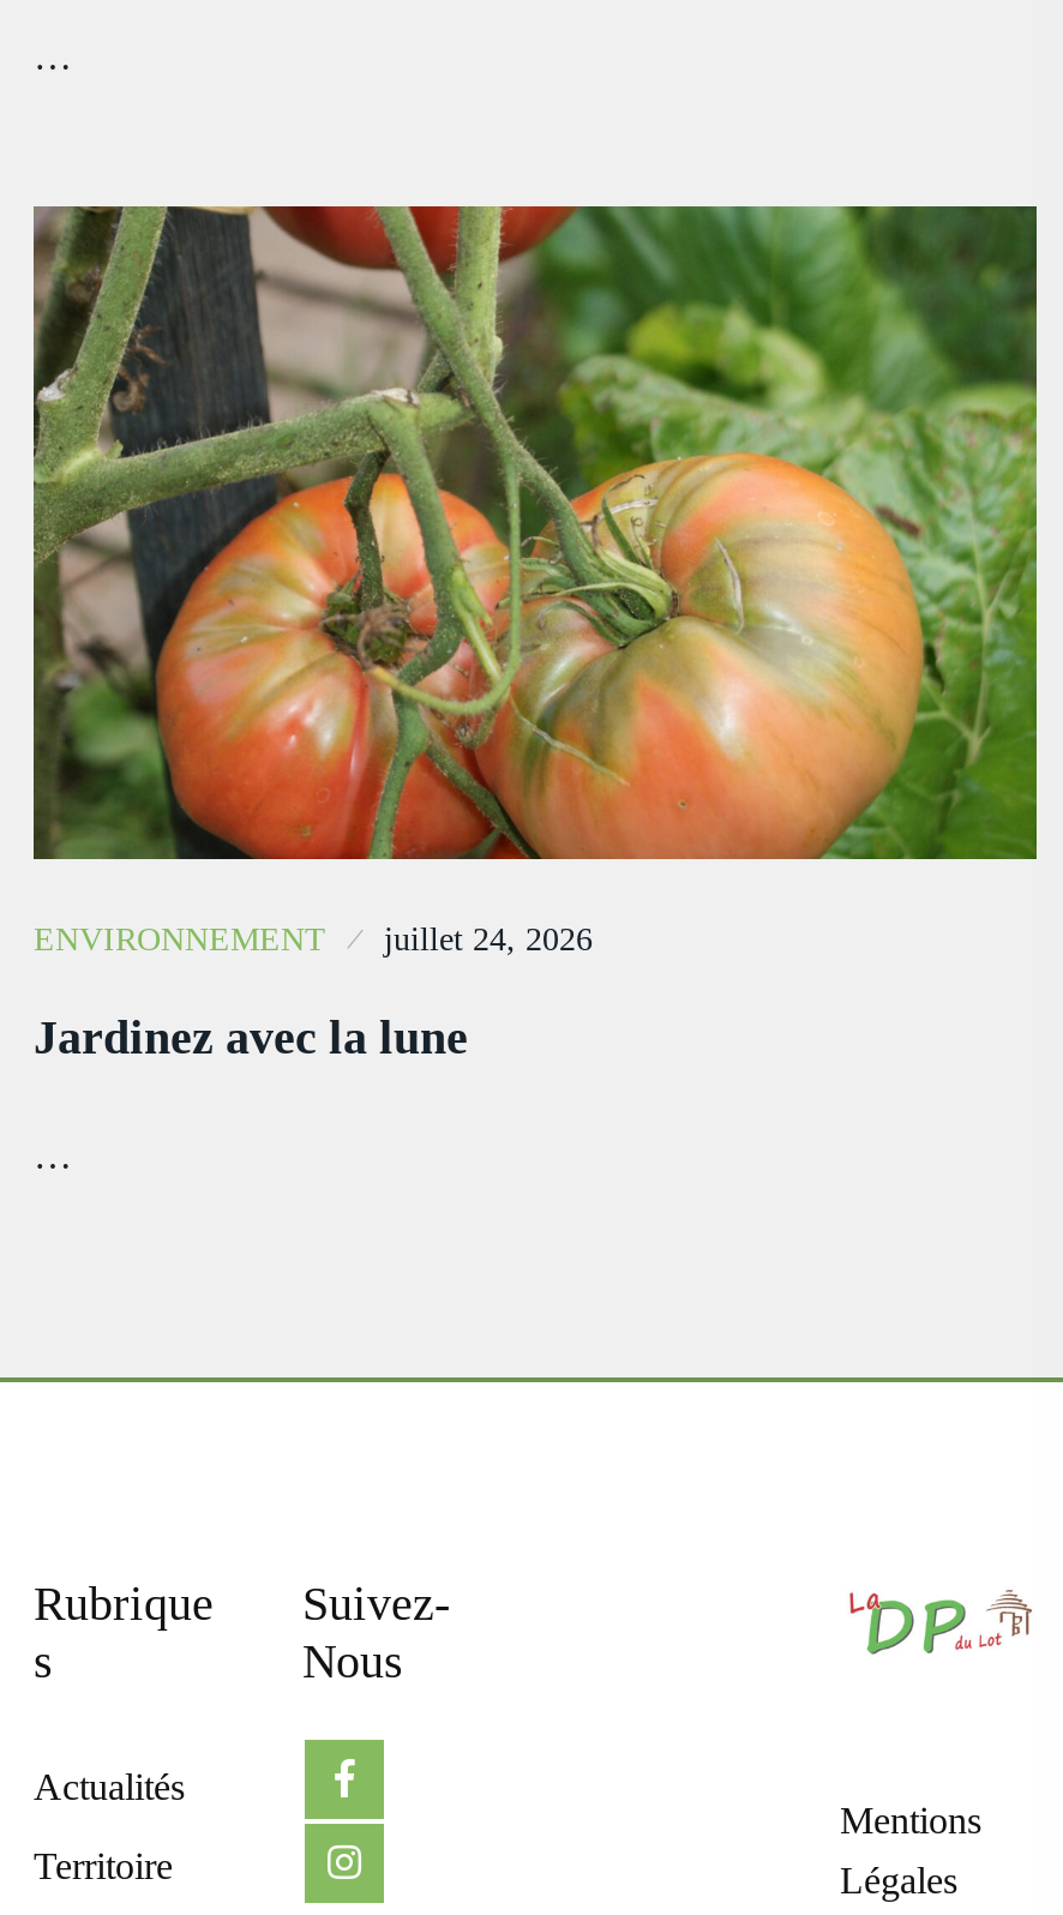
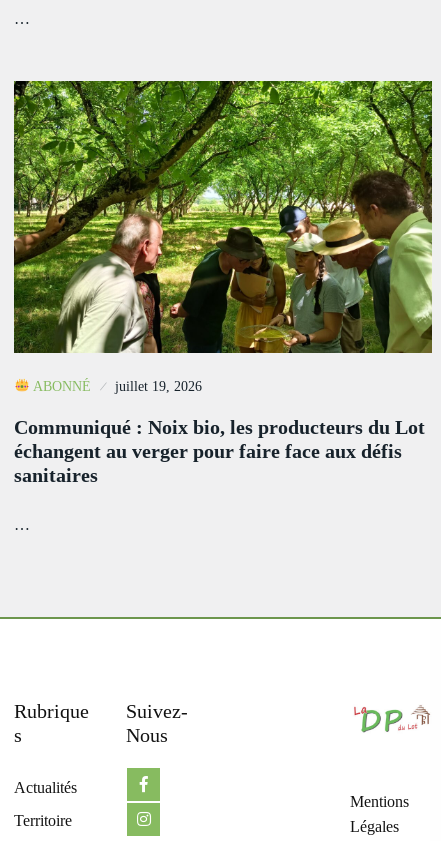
- [image]
- ENVIRONNEMENT
- juillet 24, 2026
+ [image]
+ ABONNÉ
+ juillet 19, 2026

- Jardinez avec la lune
+ Communiqué : Noix bio, les producteurs du Lot
+ échangent au verger pour faire face aux défis
+ sanitaires
